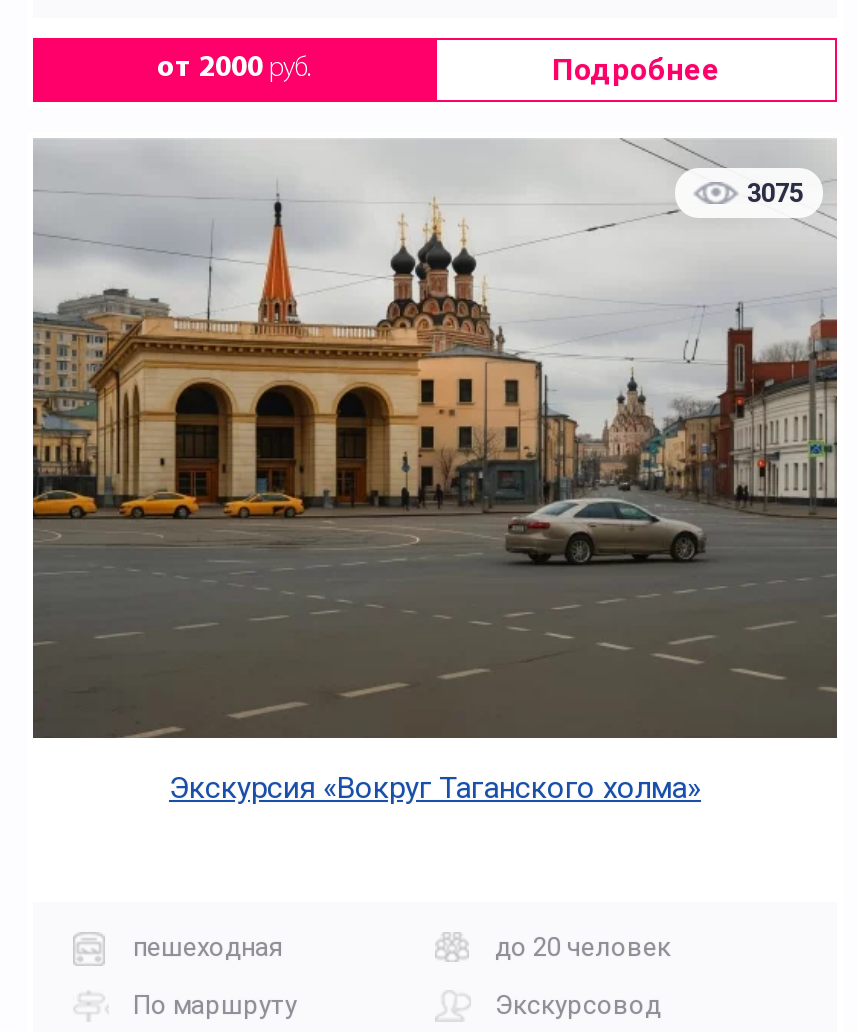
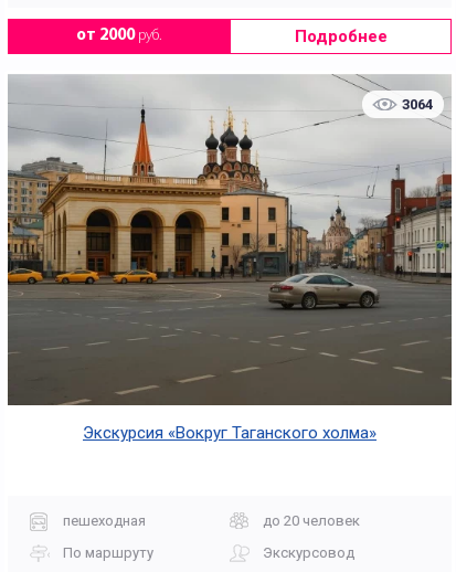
- 3075
+ 3064
